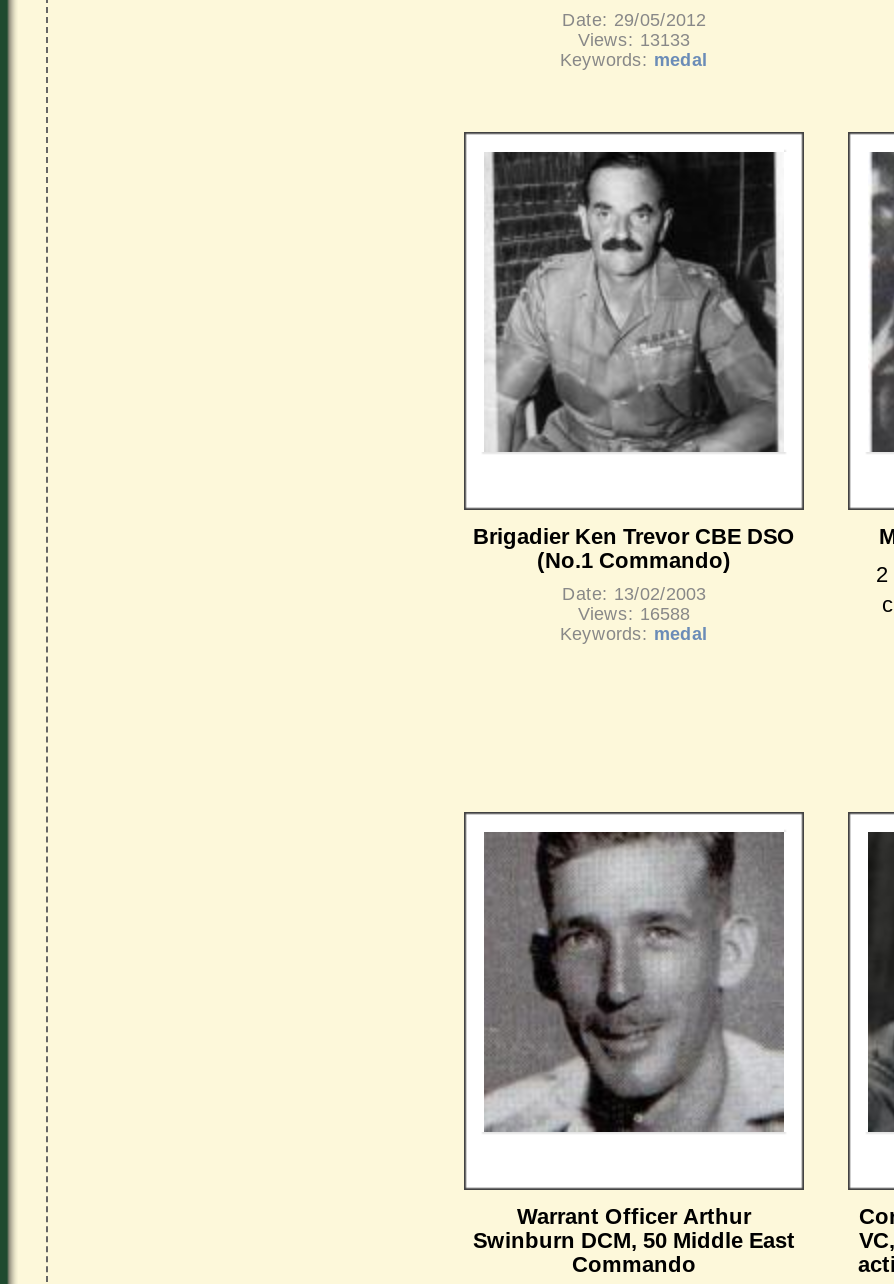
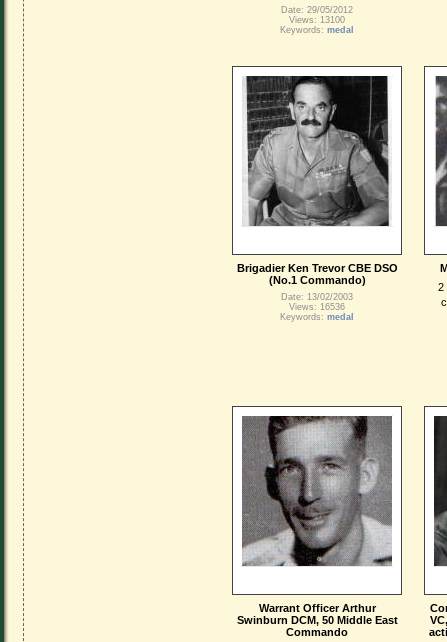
- Views: 13133
+ Views: 13100

- Views: 16588
+ Views: 16536
